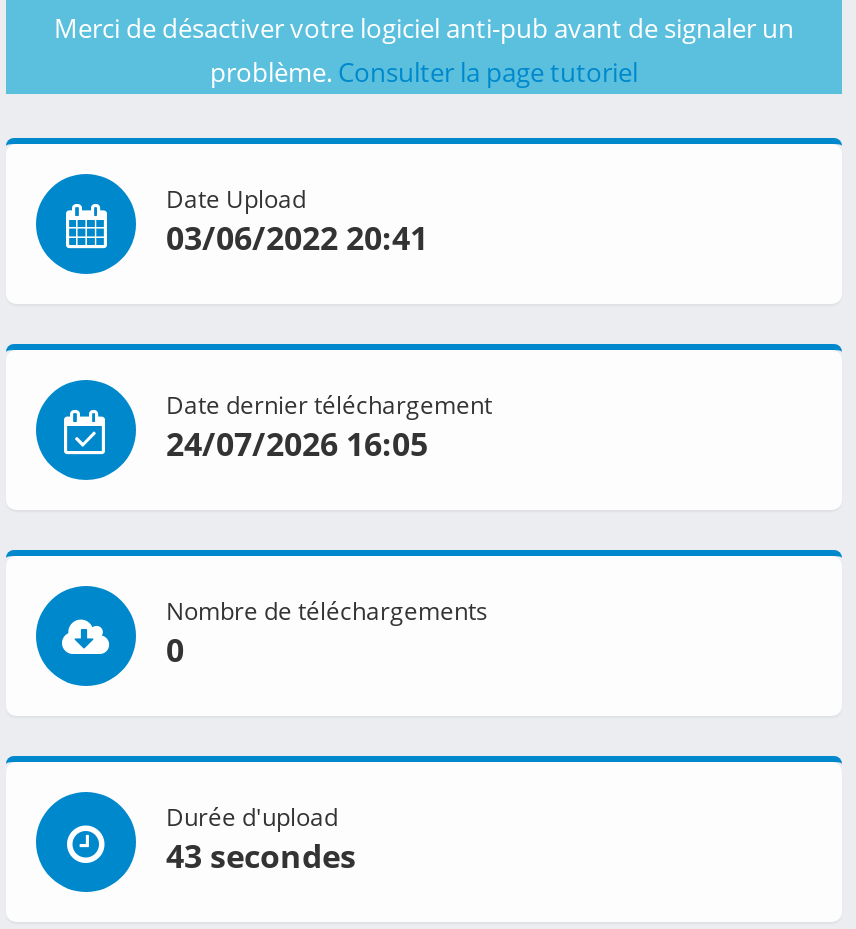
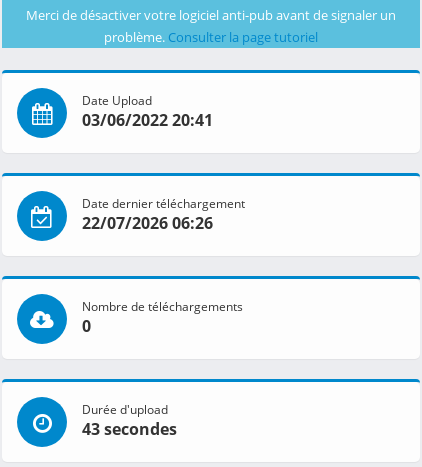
- 24/07/2026 16:05
+ 22/07/2026 06:26
